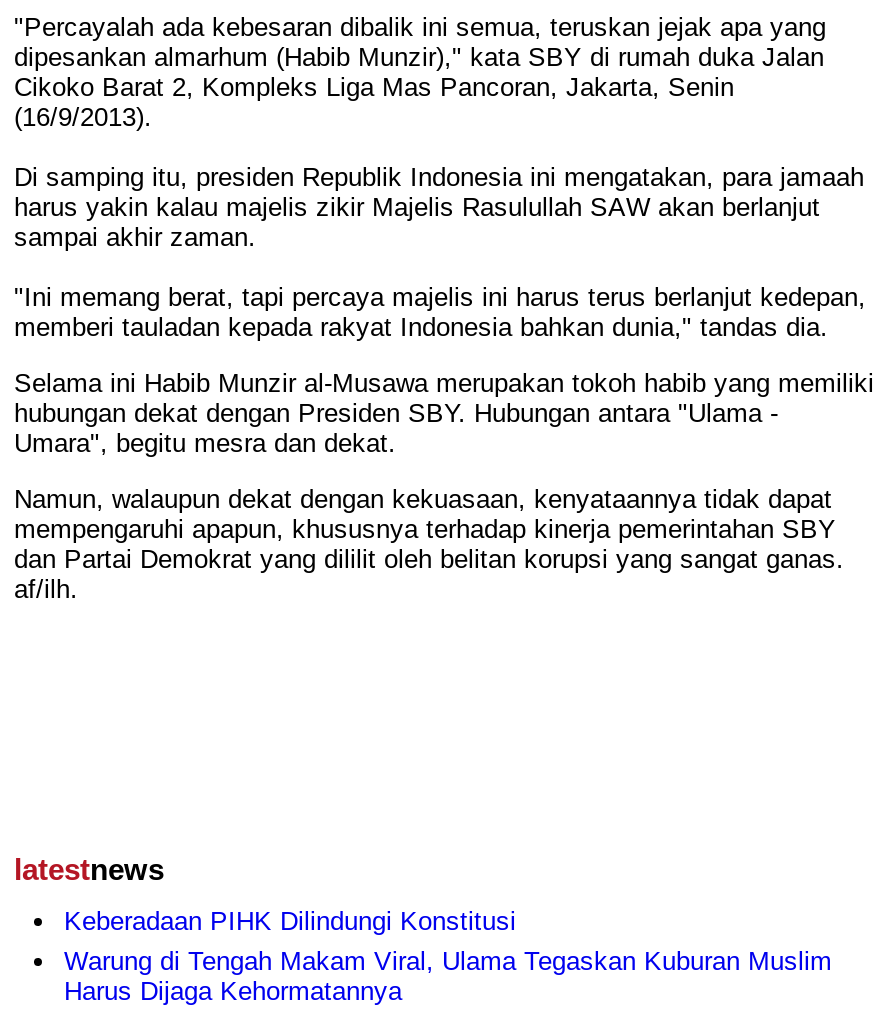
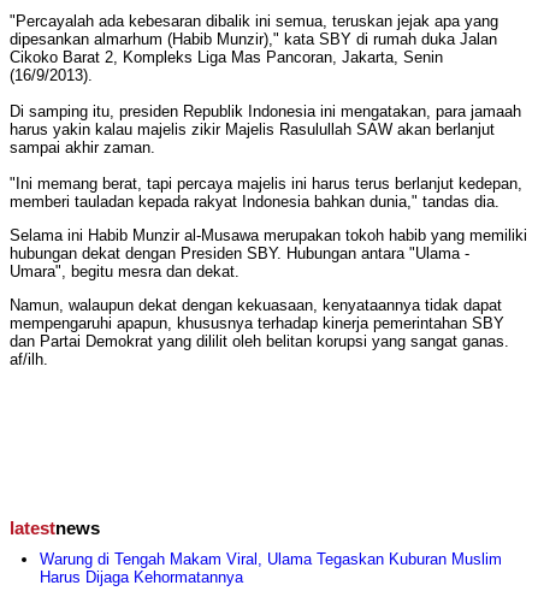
- Keberadaan PIHK Dilindungi Konstitusi
